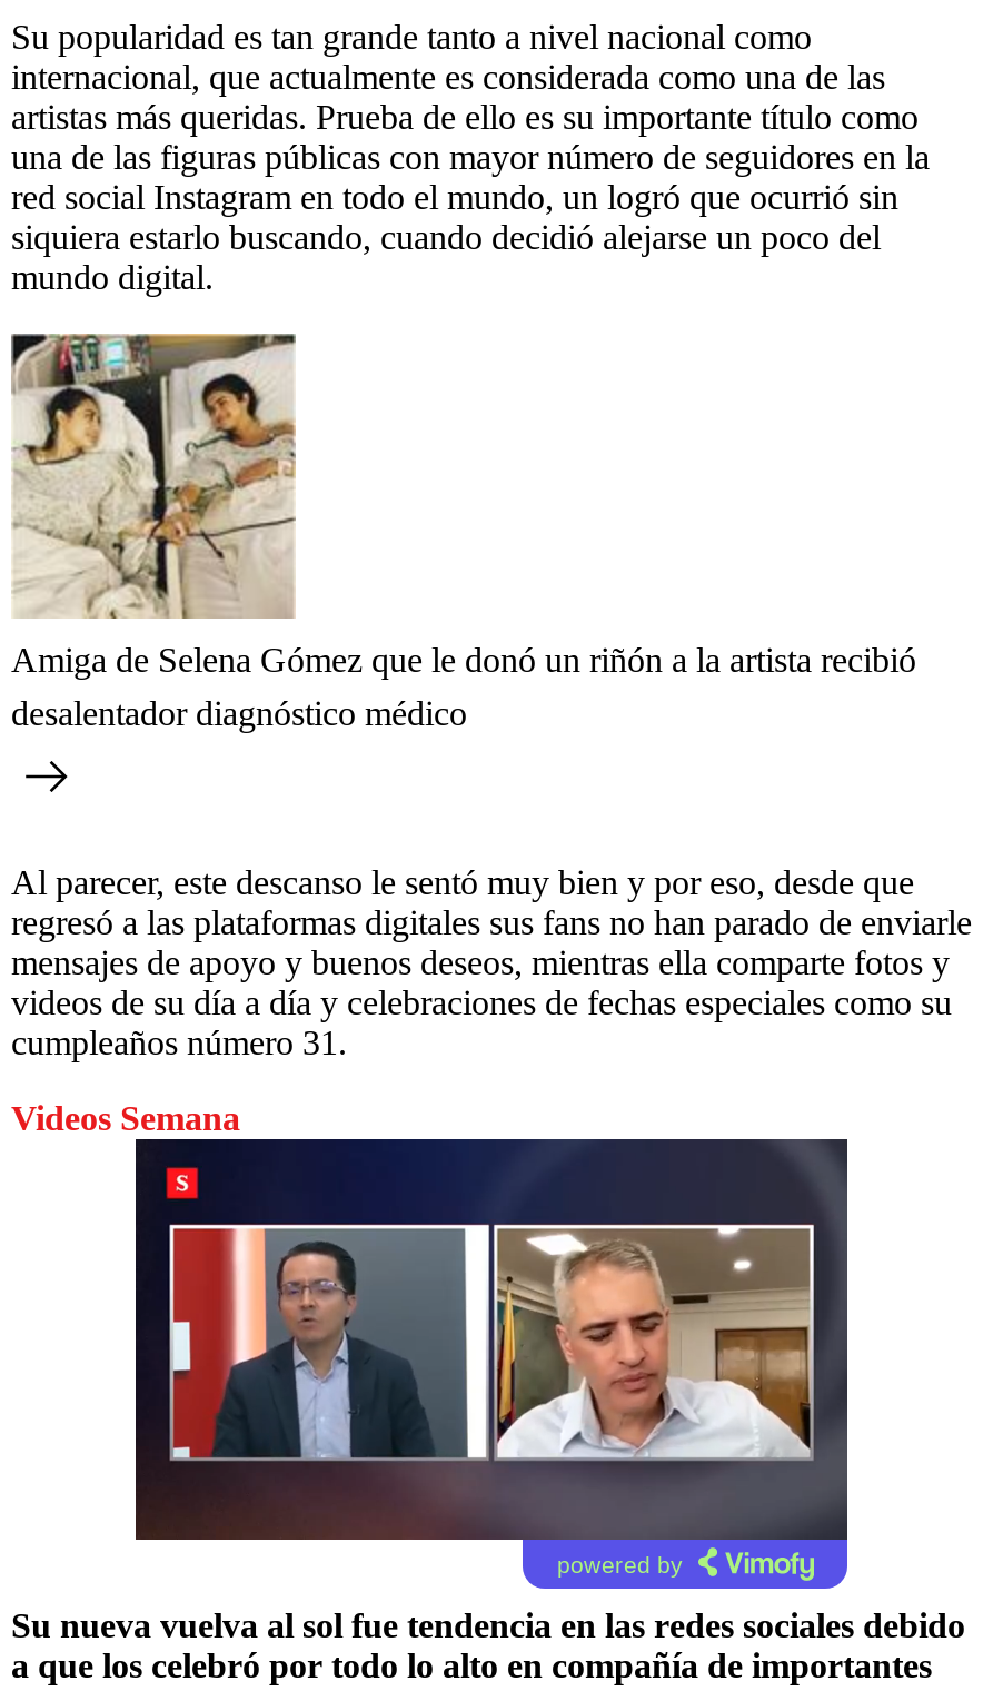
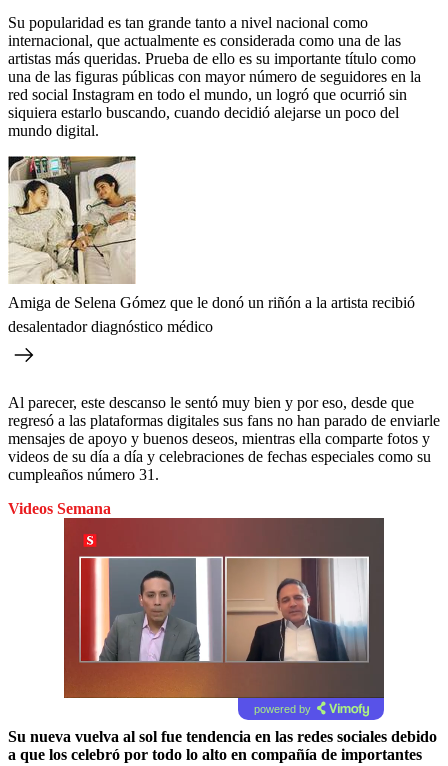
- [image]
+ [image]
